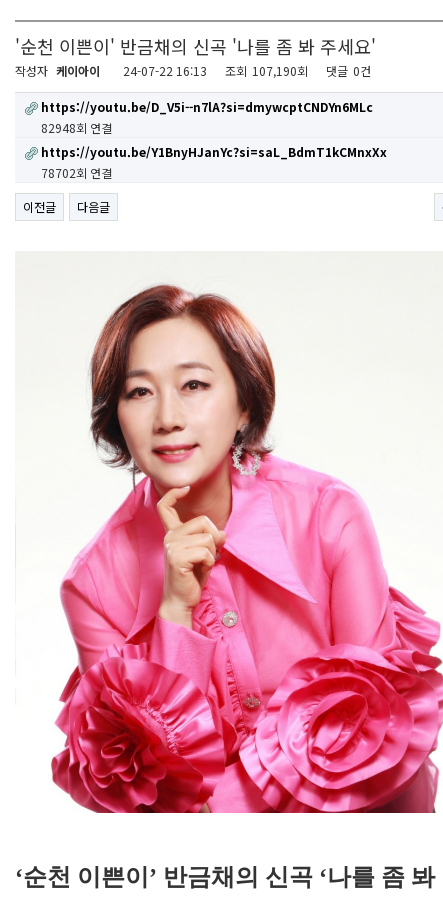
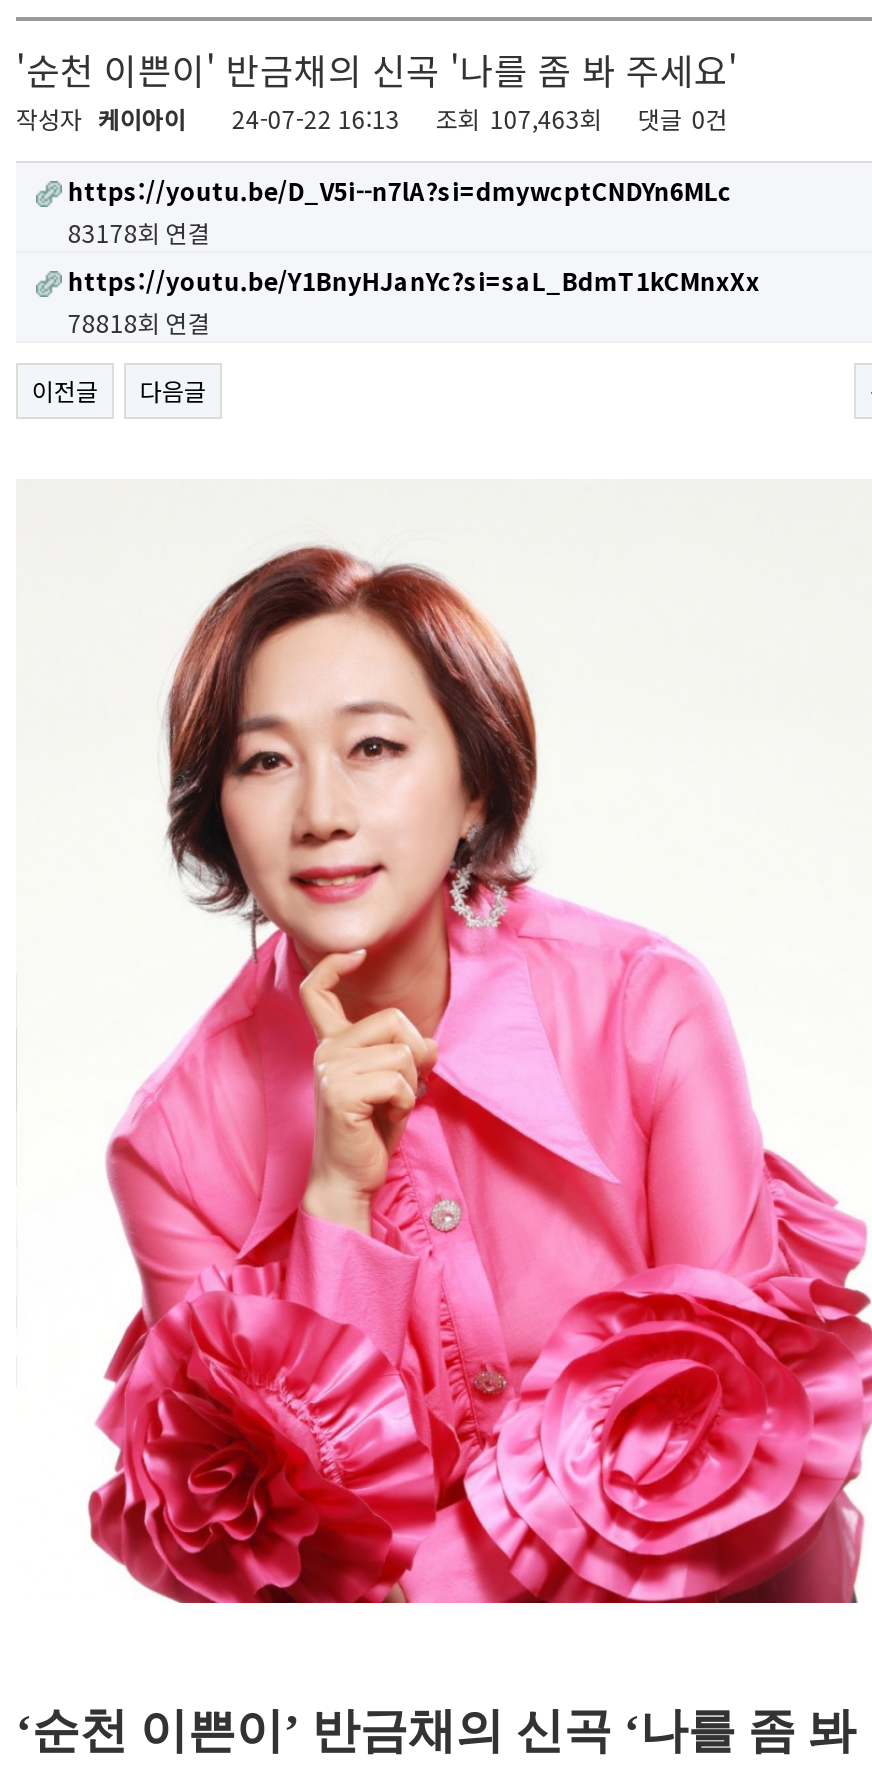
- 작성자 케이아이 24-07-22 16:13 조회 107,190회 댓글 0건
+ 작성자 케이아이 24-07-22 16:13 조회 107,463회 댓글 0건

- 82948회 연결
+ 83178회 연결

- 78702회 연결
+ 78818회 연결
